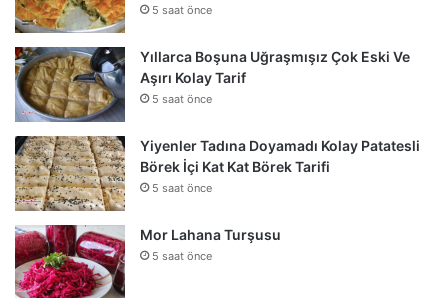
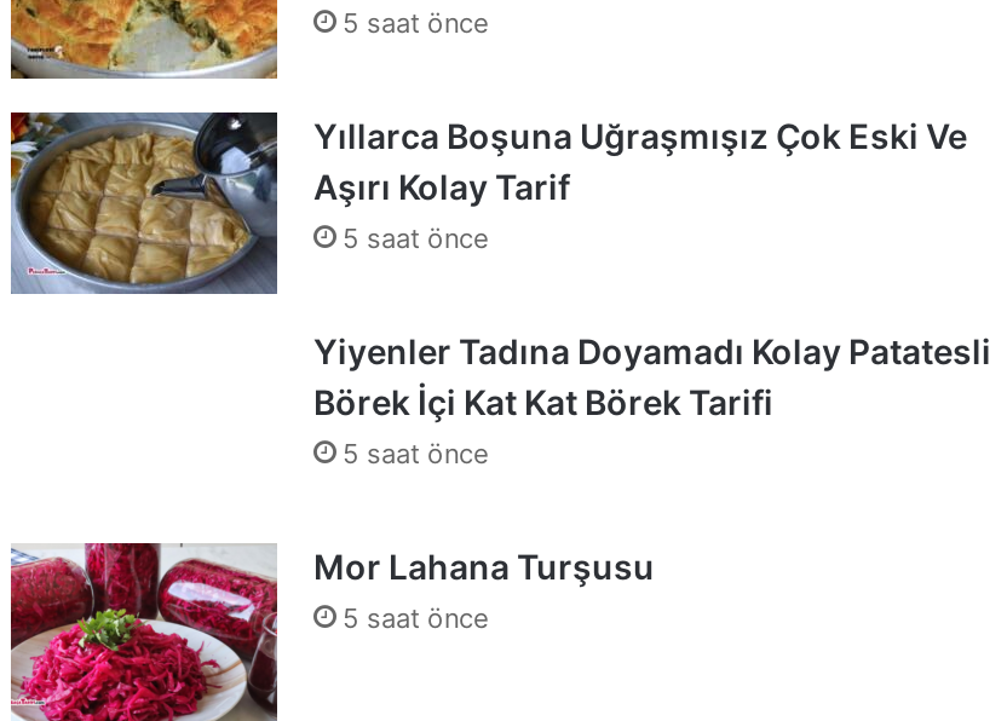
- [image]
